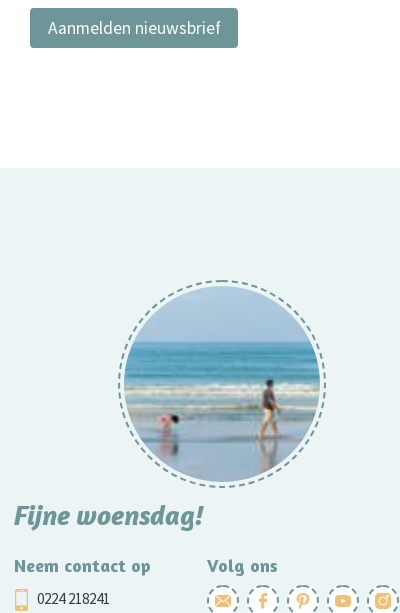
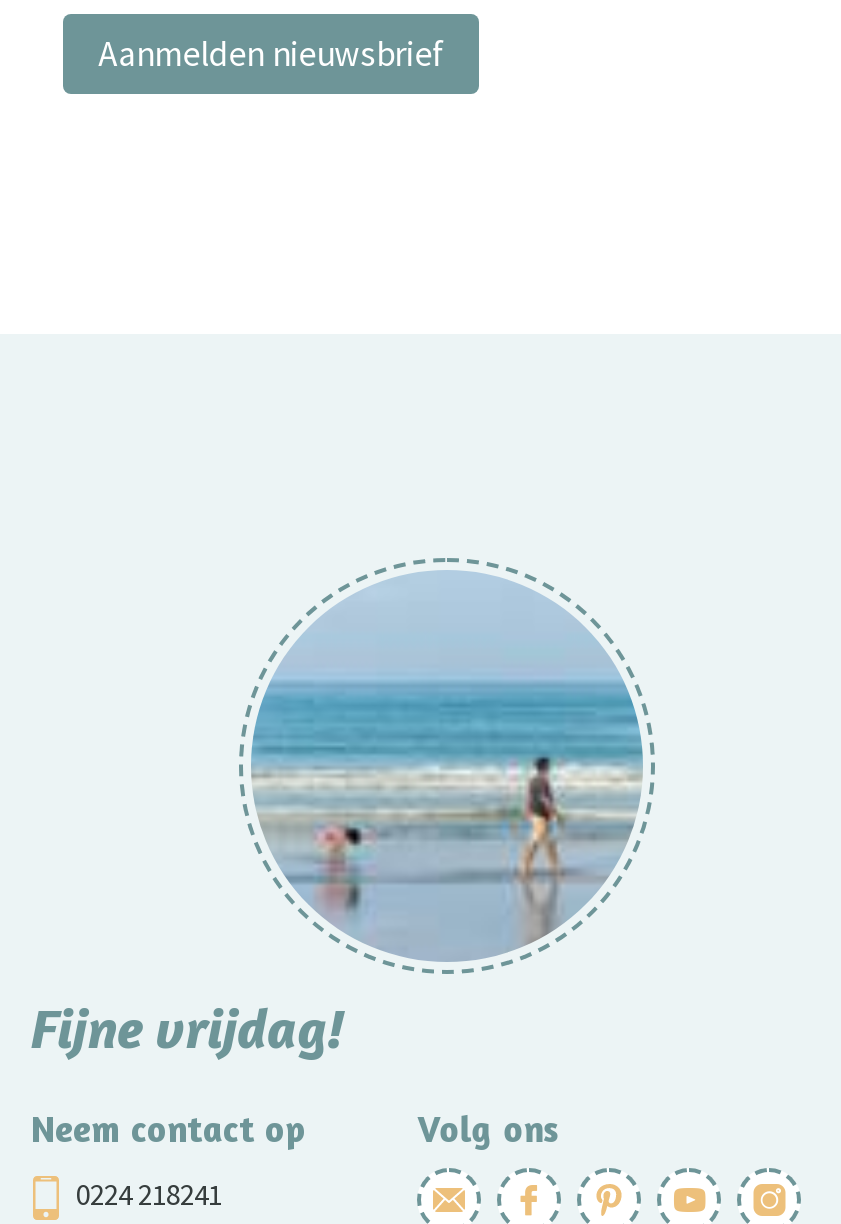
- Fijne woensdag!
+ Fijne vrijdag!
